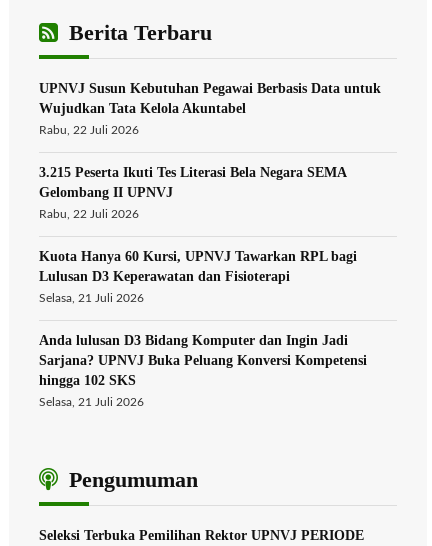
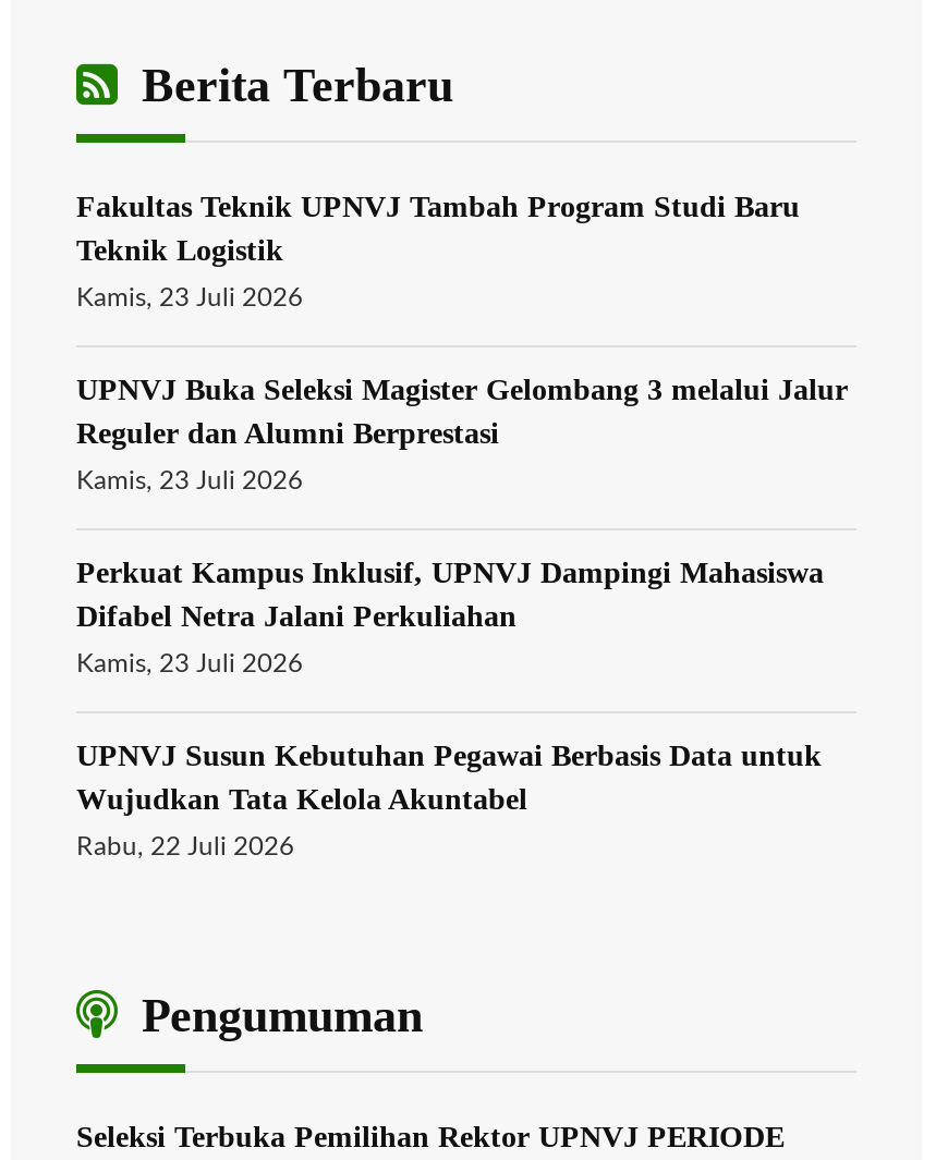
+ Fakultas Teknik UPNVJ Tambah Program Studi Baru
+ Teknik Logistik
+ Kamis, 23 Juli 2026
+ UPNVJ Buka Seleksi Magister Gelombang 3 melalui Jalur
+ Reguler dan Alumni Berprestasi
+ Kamis, 23 Juli 2026
+ Perkuat Kampus Inklusif, UPNVJ Dampingi Mahasiswa
+ Difabel Netra Jalani Perkuliahan
+ Kamis, 23 Juli 2026

moved down: UPNVJ Susun Kebutuhan Pegawai Berbasis Data untuk | Wujudkan Tata Kelola Akuntabel | Rabu, 22 Juli 2026

- 3.215 Peserta Ikuti Tes Literasi Bela Negara SEMA
- Gelombang II UPNVJ
- Rabu, 22 Juli 2026
- Kuota Hanya 60 Kursi, UPNVJ Tawarkan RPL bagi
- Lulusan D3 Keperawatan dan Fisioterapi
- Selasa, 21 Juli 2026
- Anda lulusan D3 Bidang Komputer dan Ingin Jadi
- Sarjana? UPNVJ Buka Peluang Konversi Kompetensi
- hingga 102 SKS
- Selasa, 21 Juli 2026
